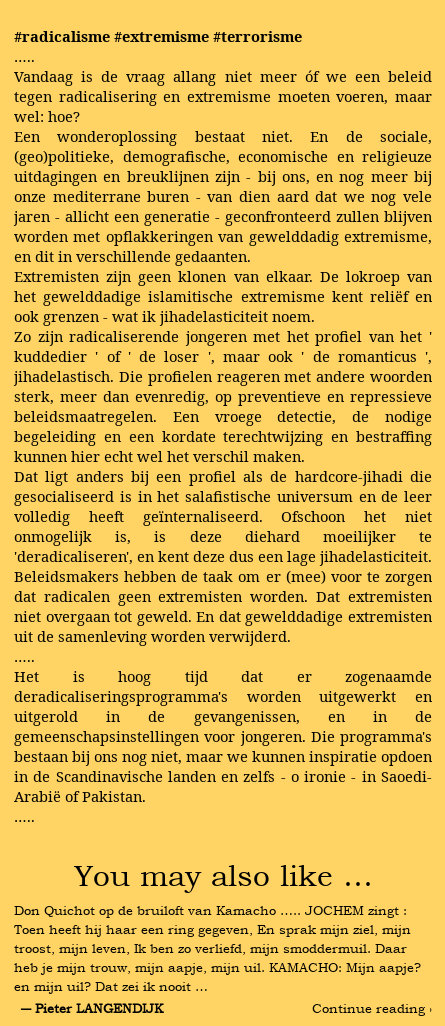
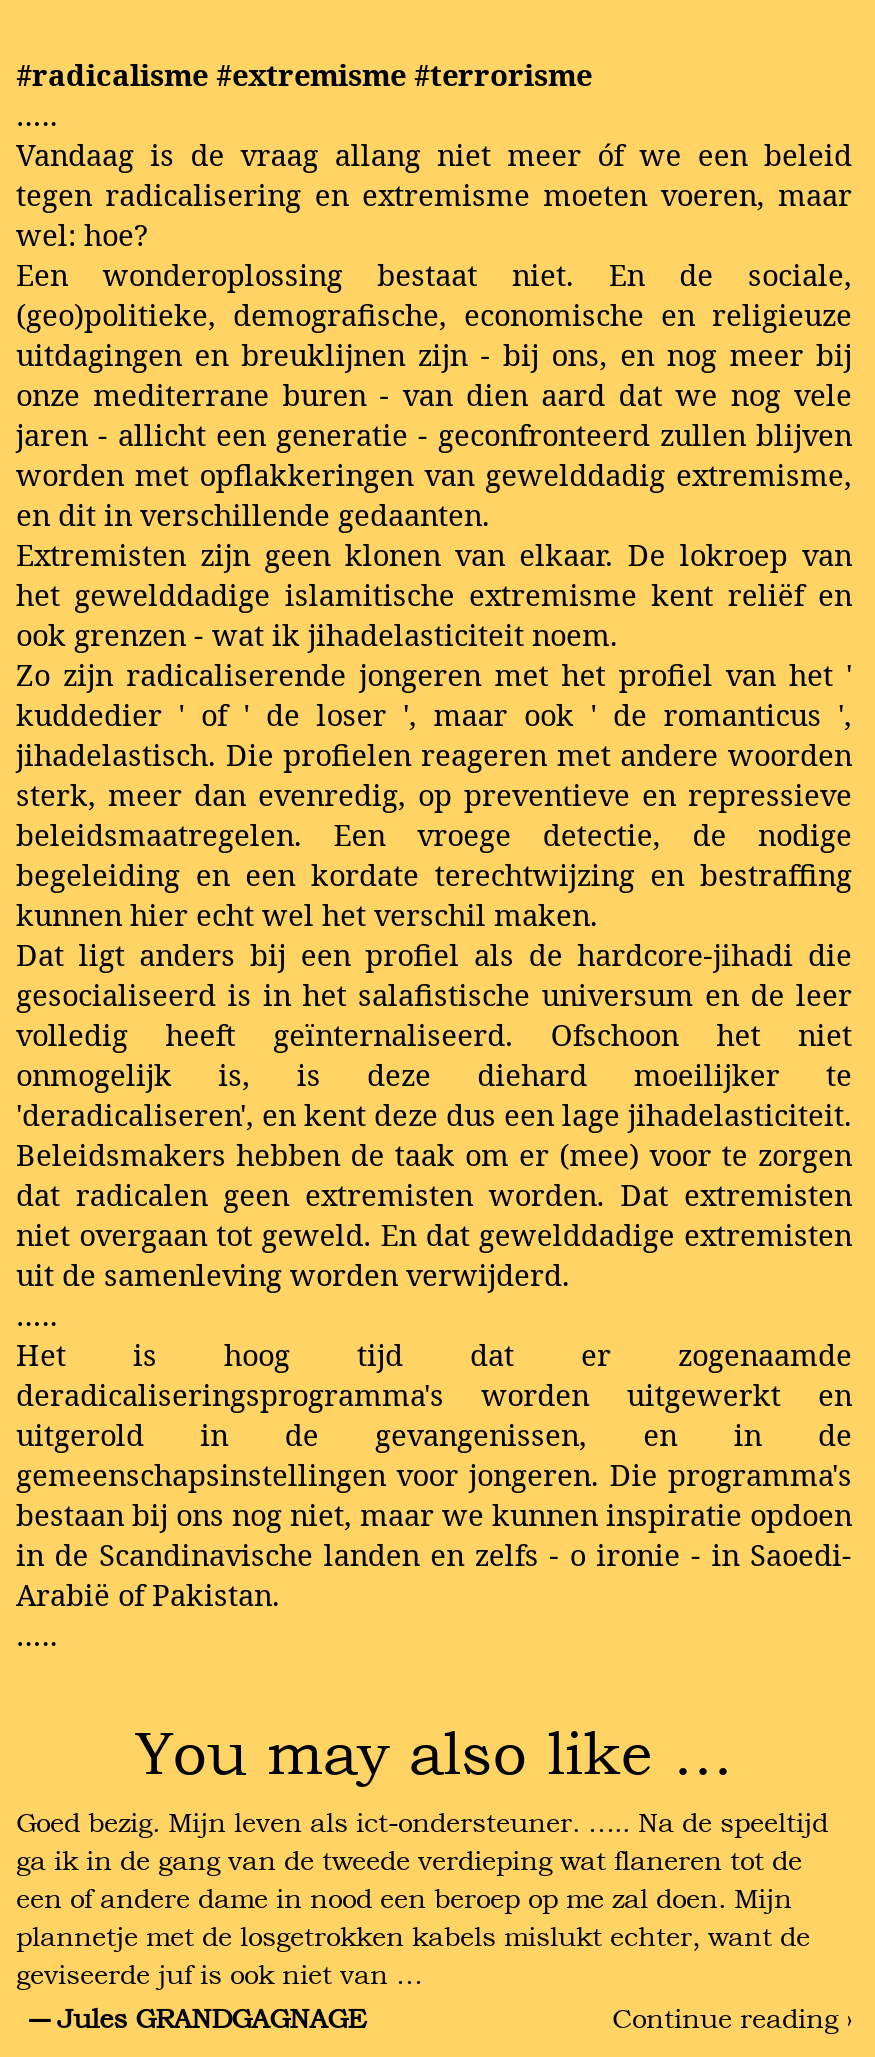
- Don Quichot op de bruiloft van Kamacho ….. JOCHEM zingt :
- Toen heeft hij haar een ring gegeven, En sprak mijn ziel, mijn
- troost, mijn leven, Ik ben zo verliefd, mijn smoddermuil. Daar
- heb je mijn trouw, mijn aapje, mijn uil. KAMACHO: Mijn aapje?
- en mijn uil? Dat zei ik nooit …
- ― Pieter LANGENDIJK
+ Goed bezig. Mijn leven als ict-ondersteuner. ….. Na de speeltijd
+ ga ik in de gang van de tweede verdieping wat flaneren tot de
+ een of andere dame in nood een beroep op me zal doen. Mijn
+ plannetje met de losgetrokken kabels mislukt echter, want de
+ geviseerde juf is ook niet van …
+ ― Jules GRANDGAGNAGE
